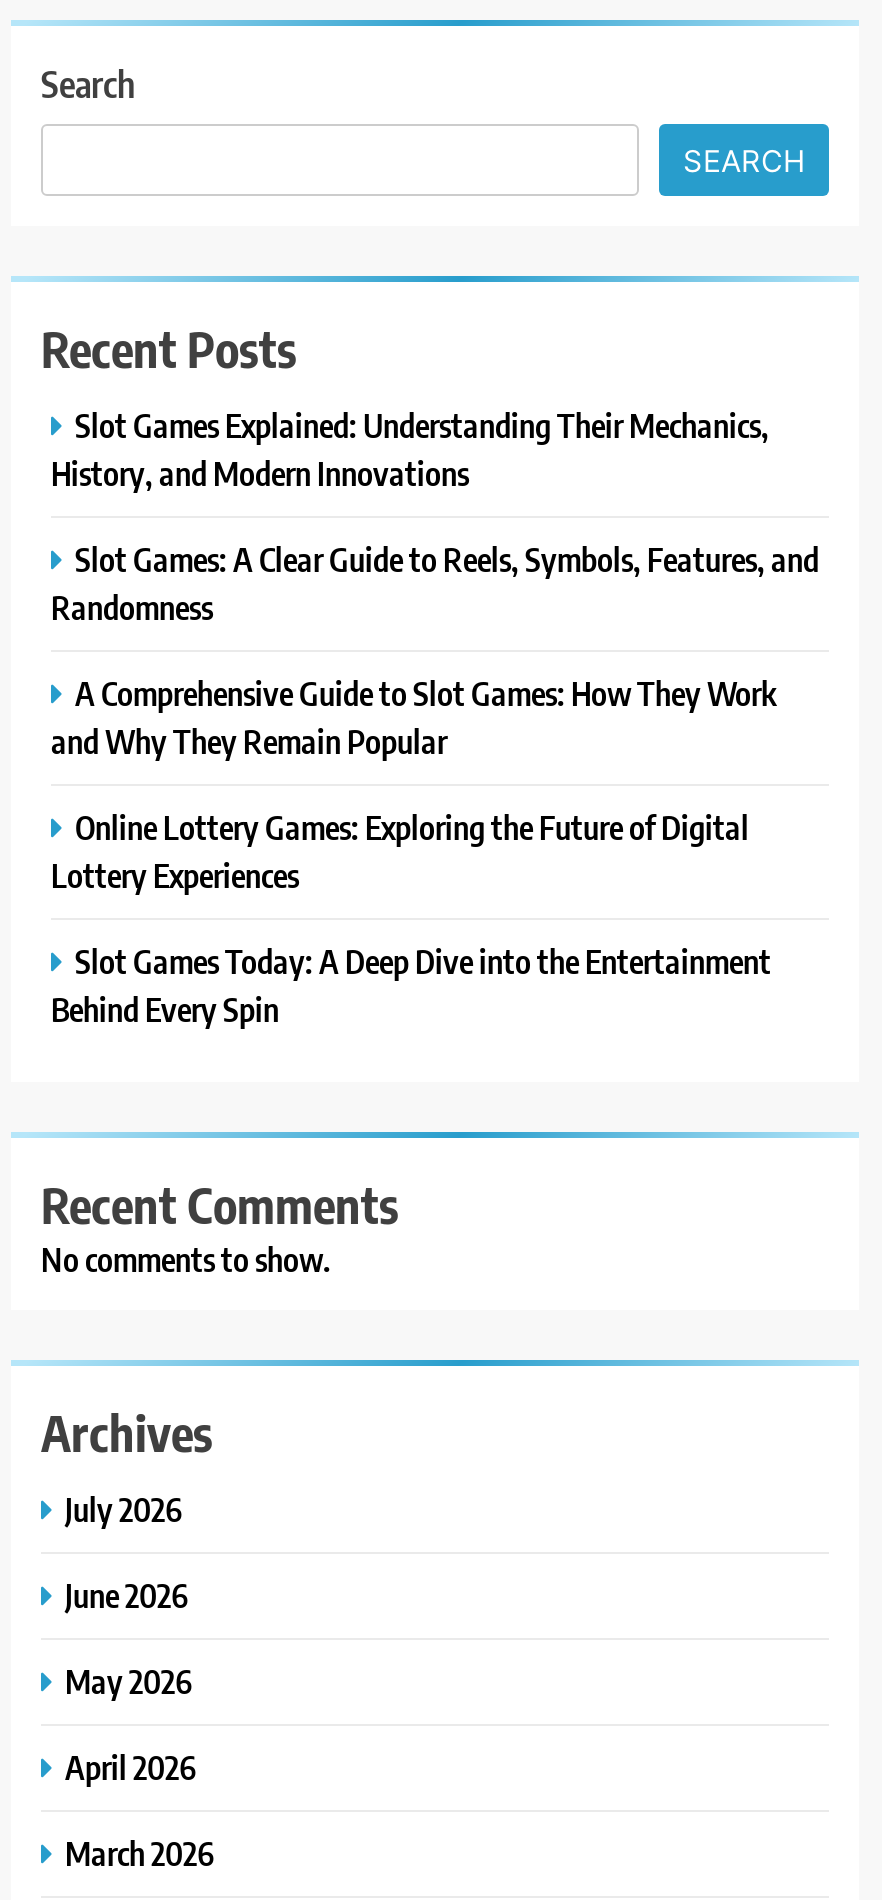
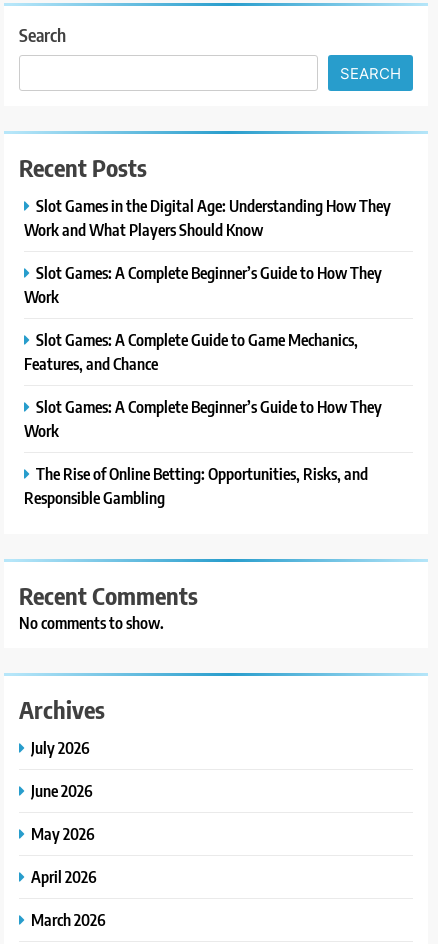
- Slot Games Explained: Understanding Their Mechanics,
- History, and Modern Innovations
+ Slot Games in the Digital Age: Understanding How They
+ Work and What Players Should Know

- Slot Games: A Clear Guide to Reels, Symbols, Features, and
- Randomness
+ Slot Games: A Complete Beginner’s Guide to How They
+ Work

- A Comprehensive Guide to Slot Games: How They Work
- and Why They Remain Popular
+ Slot Games: A Complete Guide to Game Mechanics,
+ Features, and Chance

- Online Lottery Games: Exploring the Future of Digital
- Lottery Experiences
+ Slot Games: A Complete Beginner’s Guide to How They
+ Work

- Slot Games Today: A Deep Dive into the Entertainment
- Behind Every Spin
+ The Rise of Online Betting: Opportunities, Risks, and
+ Responsible Gambling
